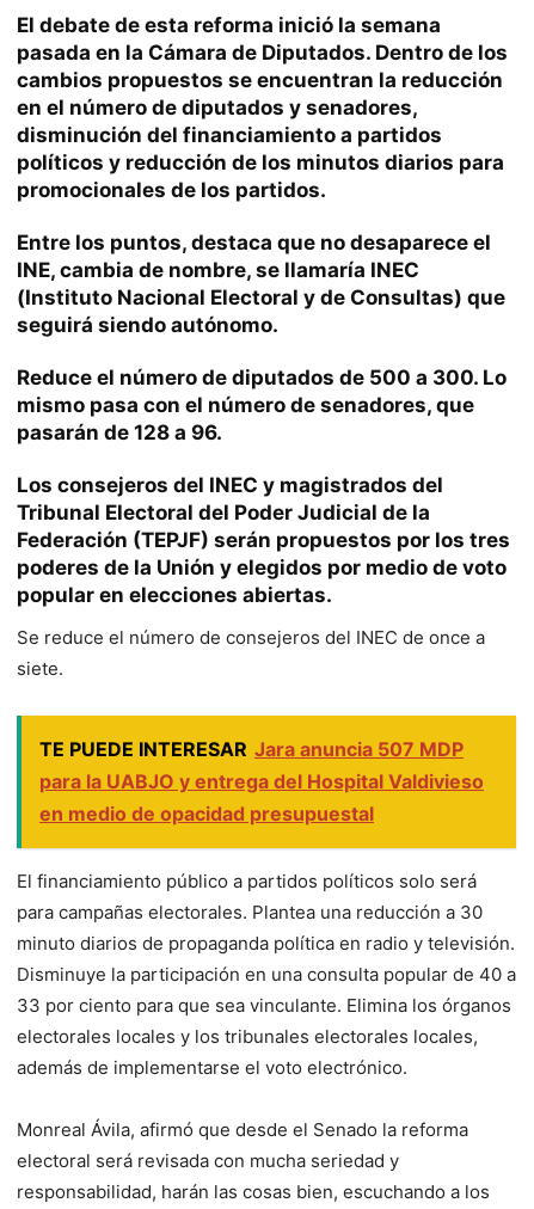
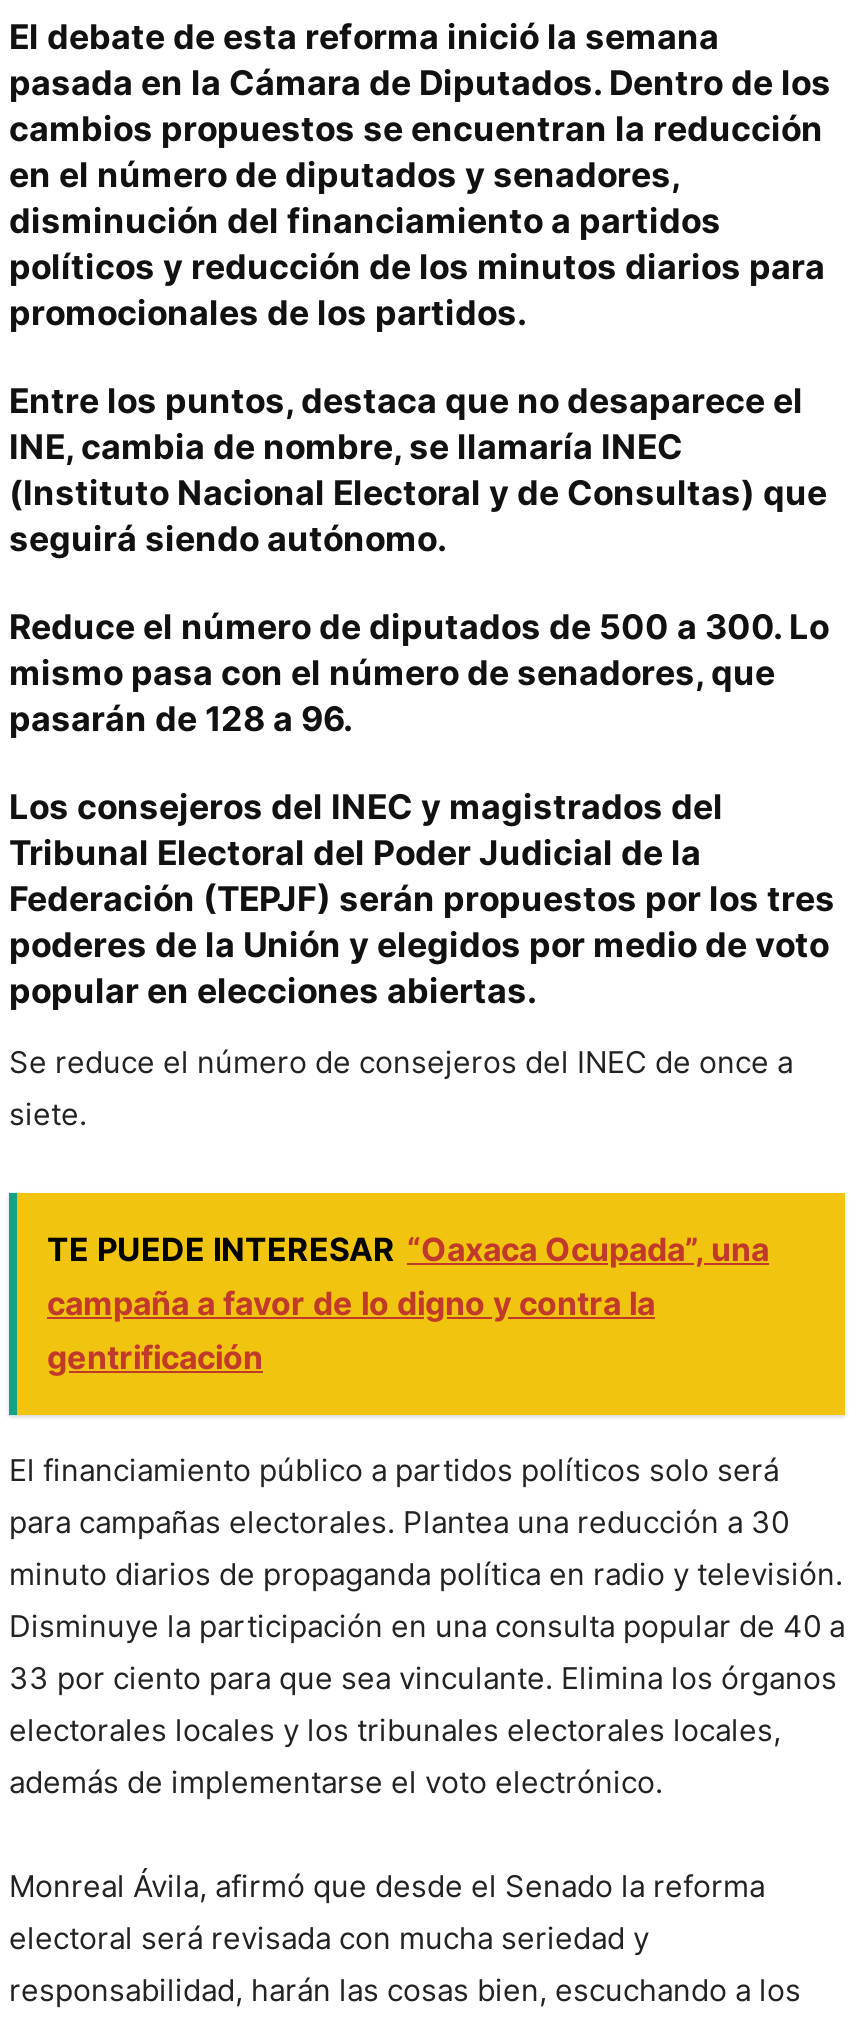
- TE PUEDE INTERESAR Jara anuncia 507 MDP
- para la UABJO y entrega del Hospital Valdivieso
- en medio de opacidad presupuestal
+ TE PUEDE INTERESAR “Oaxaca Ocupada”, una
+ campaña a favor de lo digno y contra la
+ gentrificación
